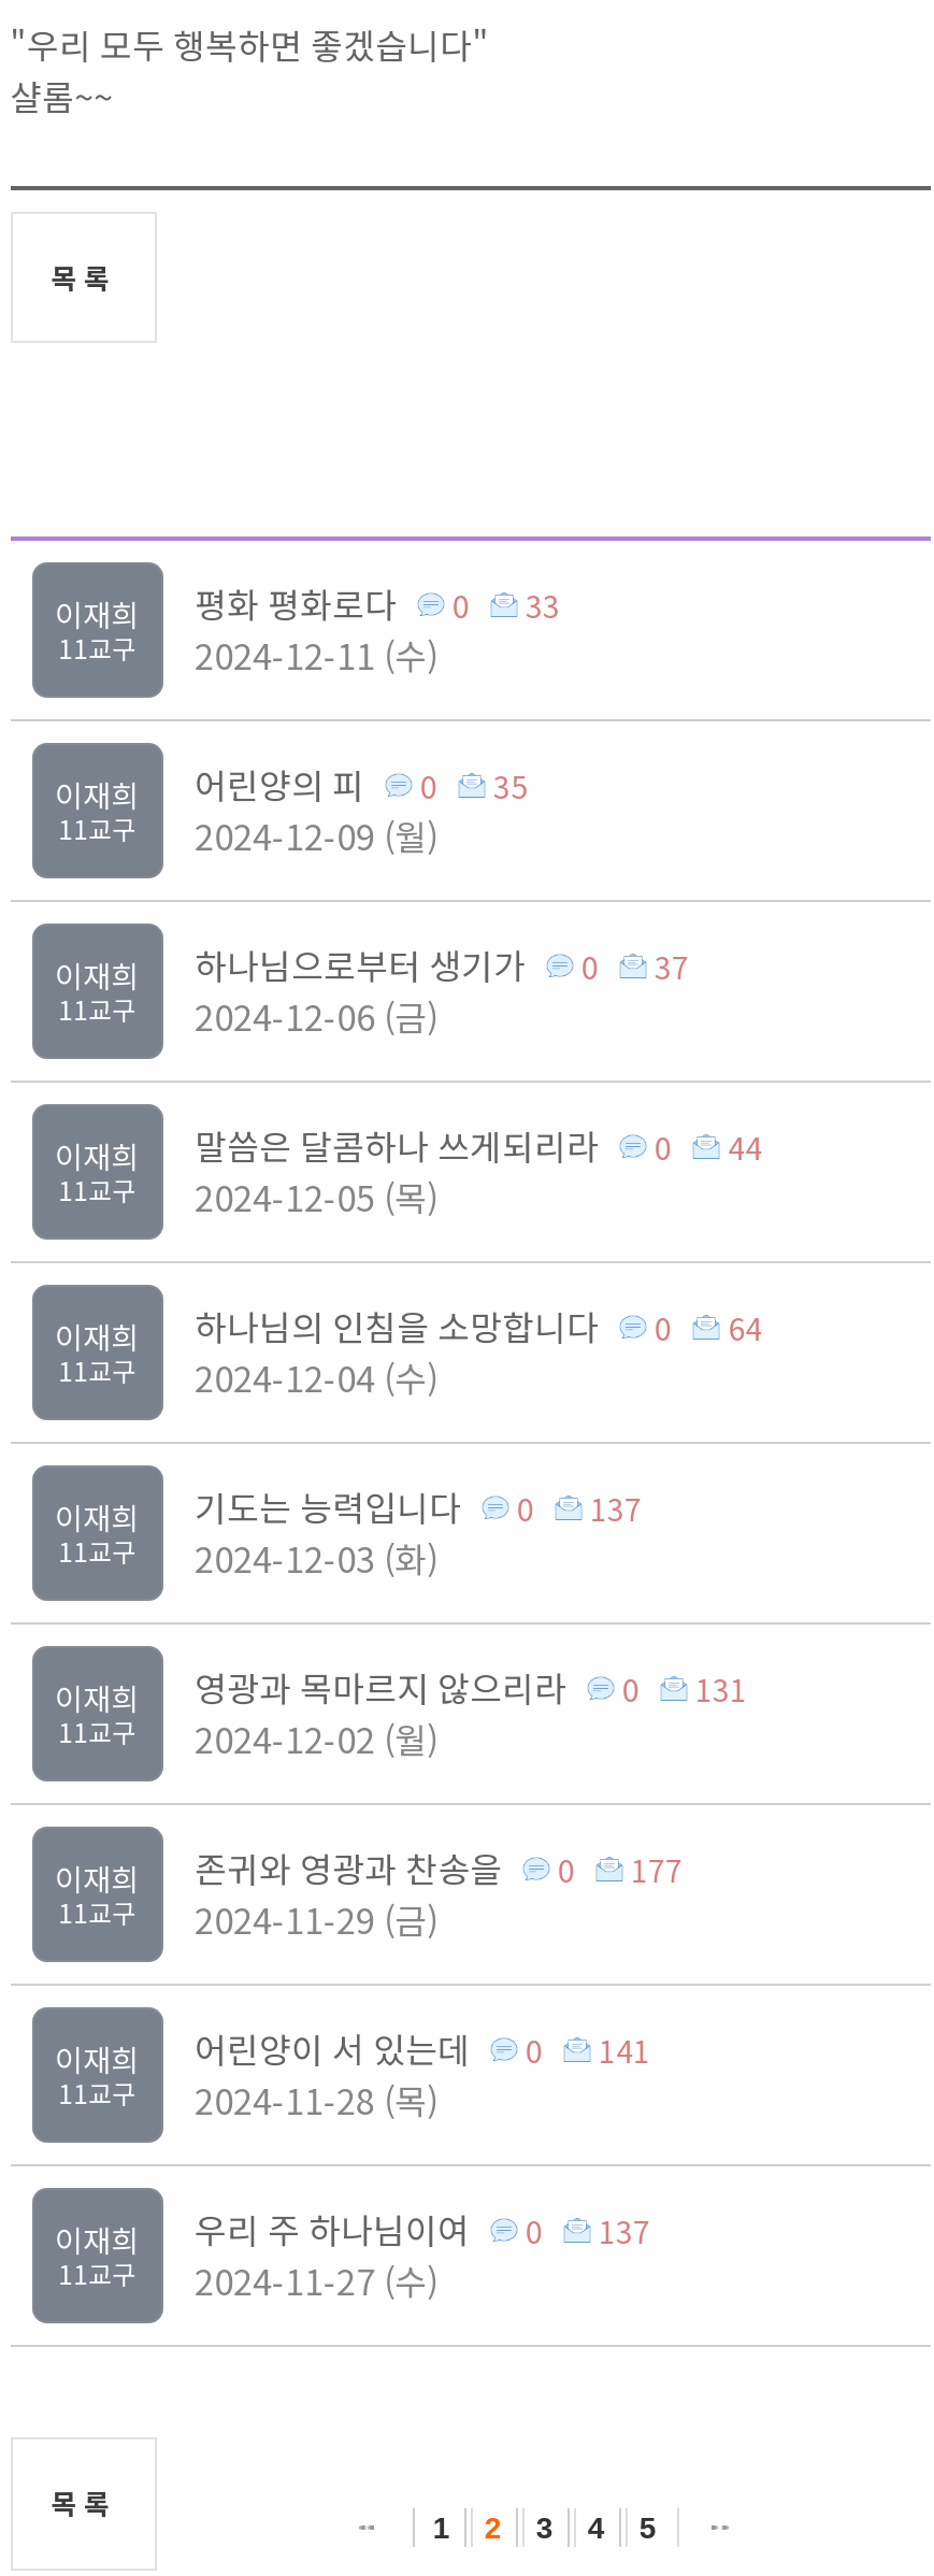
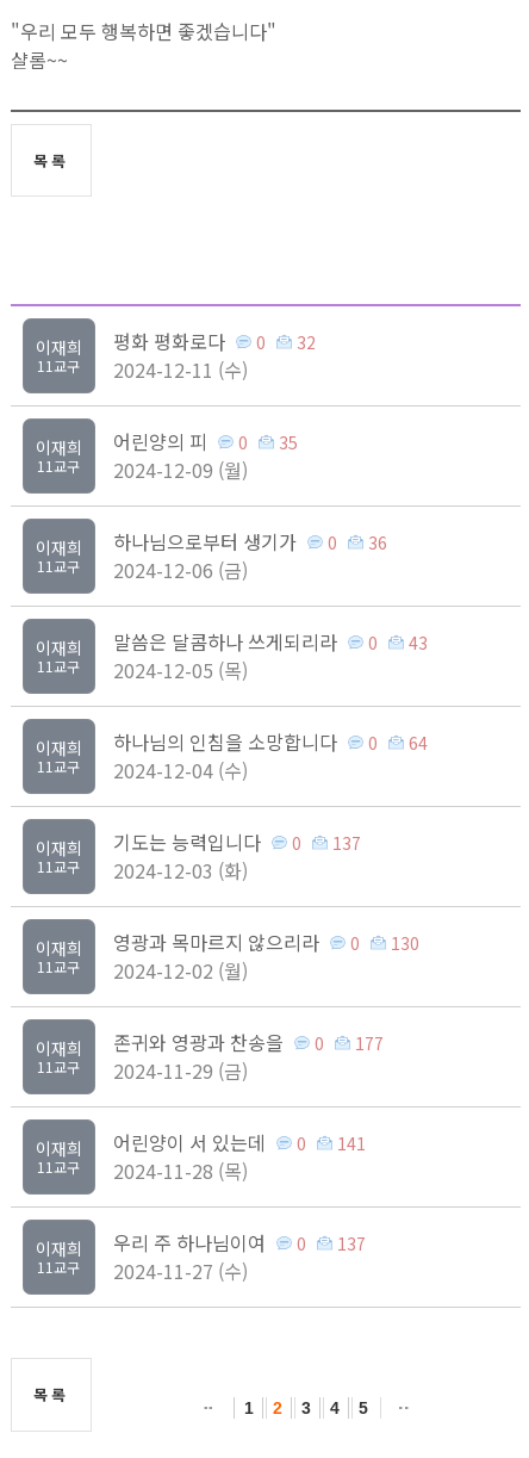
- 이재희 평화 평화로다 0 33
+ 이재희 평화 평화로다 0 32

- 이재희 하나님으로부터 생기가 0 37
+ 이재희 하나님으로부터 생기가 0 36

- 이재희 말씀은 달콤하나 쓰게되리라 0 44
+ 이재희 말씀은 달콤하나 쓰게되리라 0 43

- 이재희 영광과 목마르지 않으리라 0 131
+ 이재희 영광과 목마르지 않으리라 0 130
